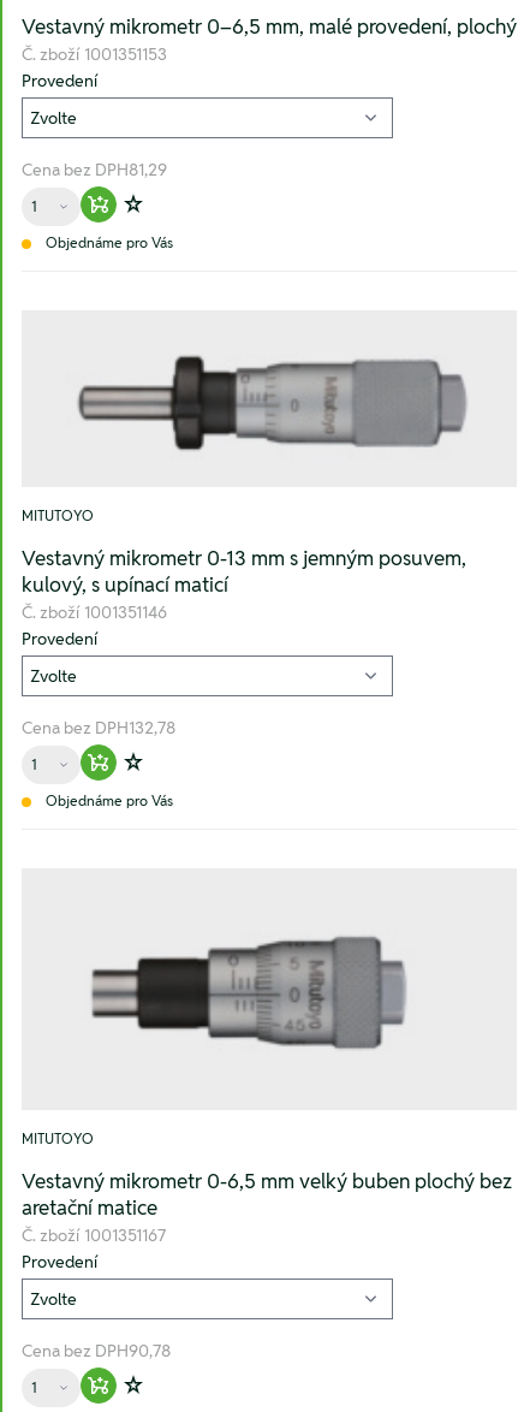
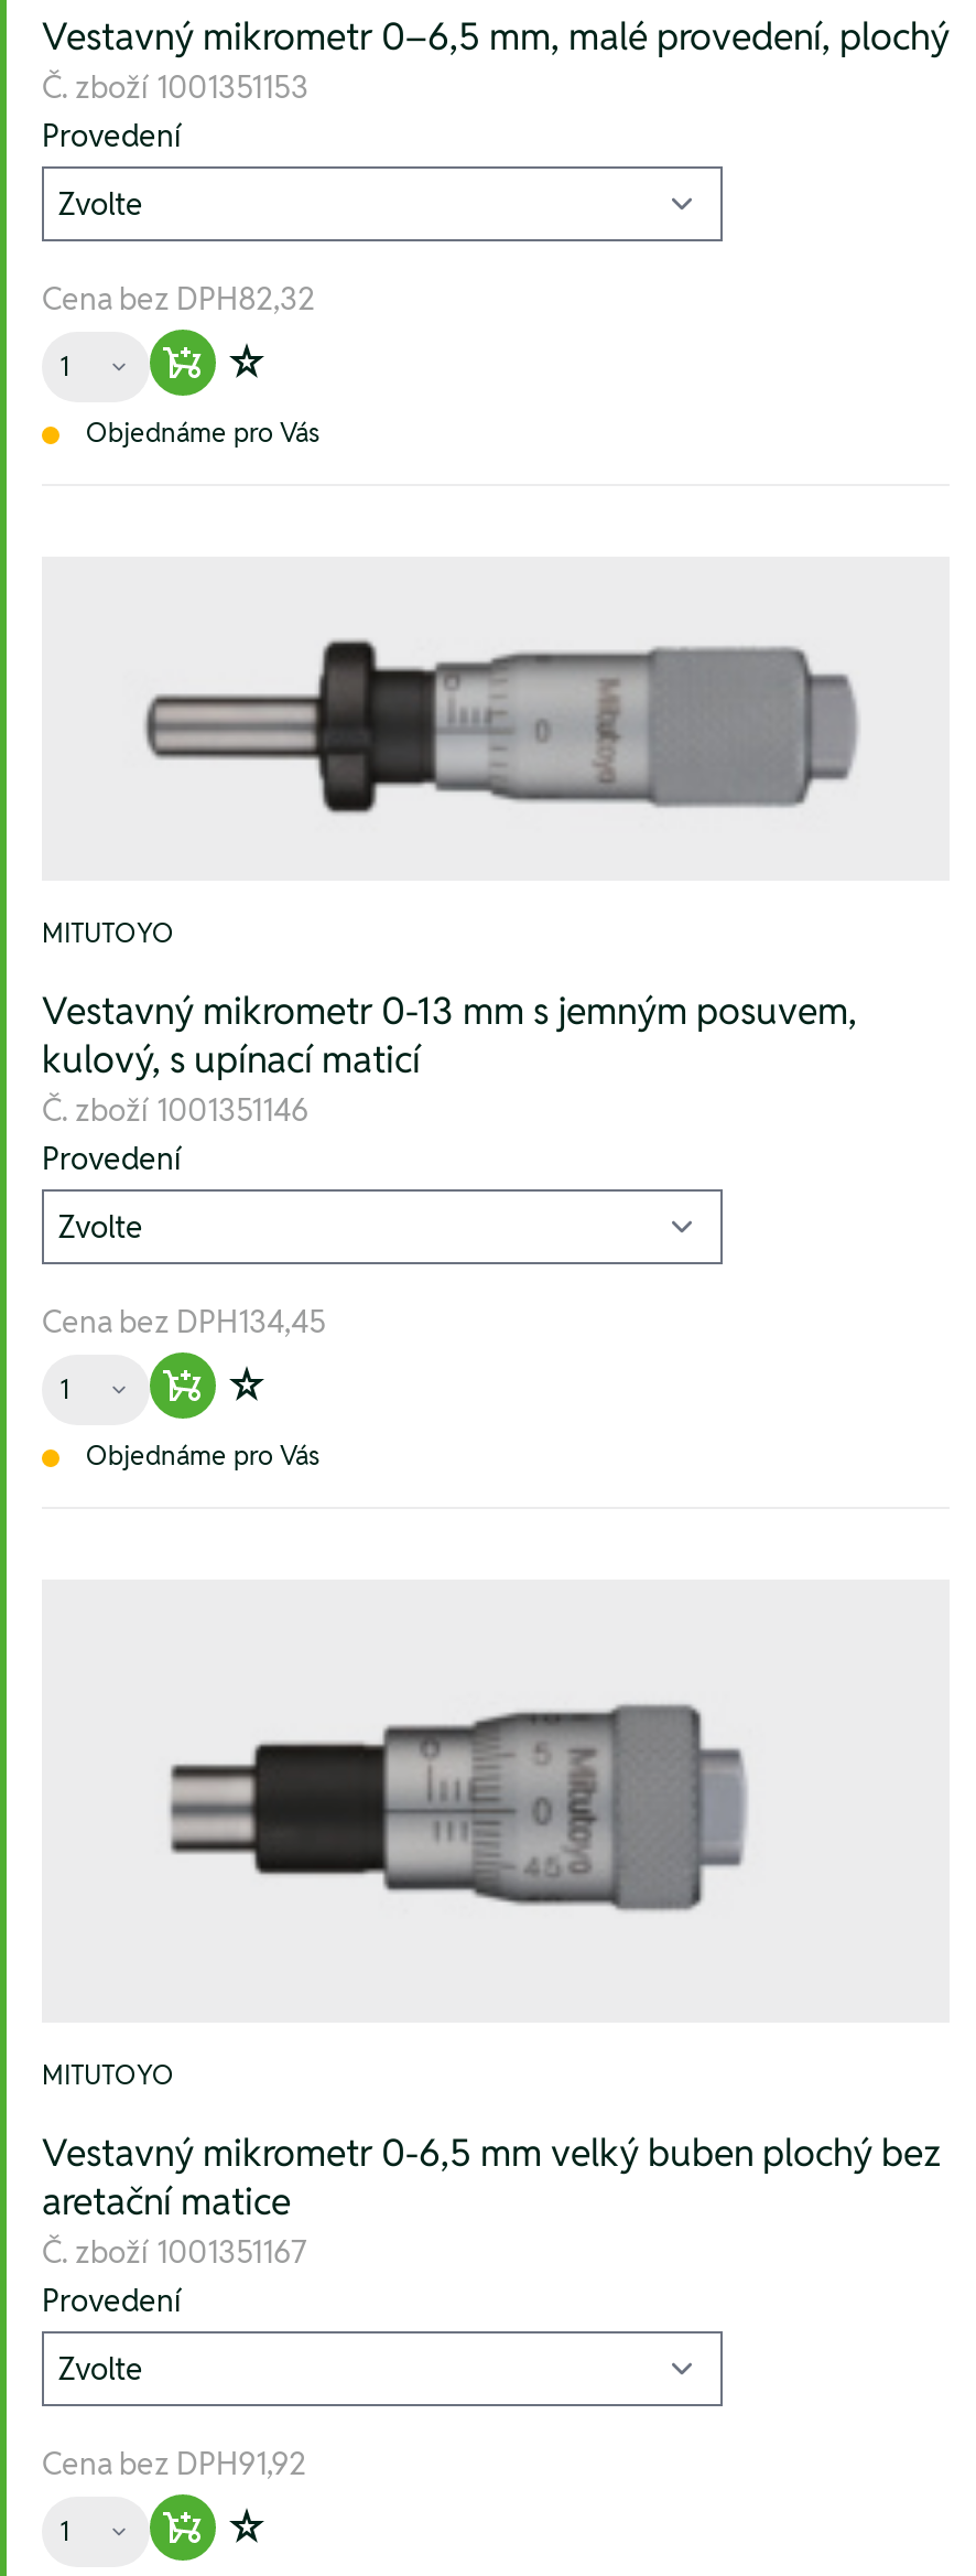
- Cena bez DPH81,29
+ Cena bez DPH82,32

- Cena bez DPH132,78
+ Cena bez DPH134,45

- Cena bez DPH90,78
+ Cena bez DPH91,92
